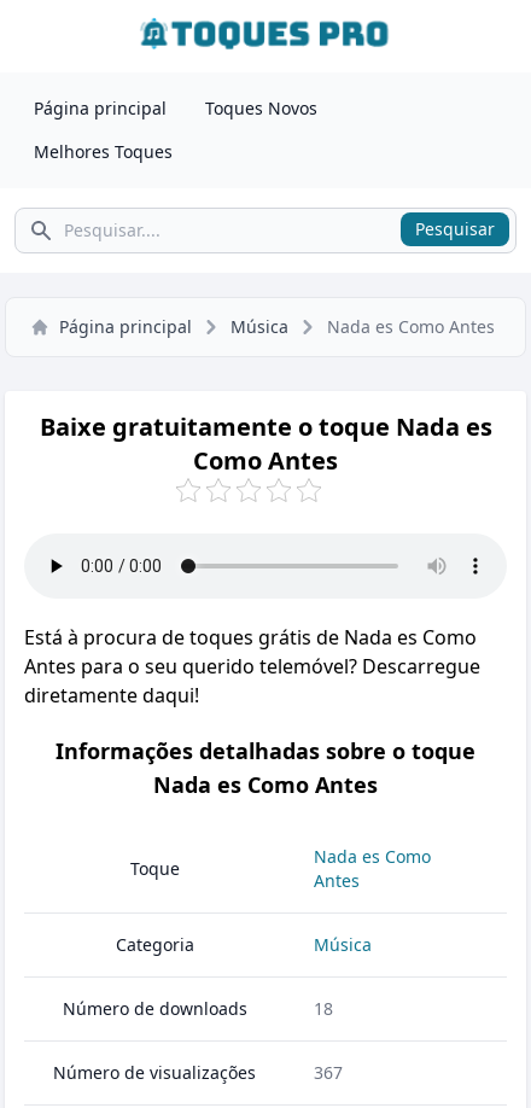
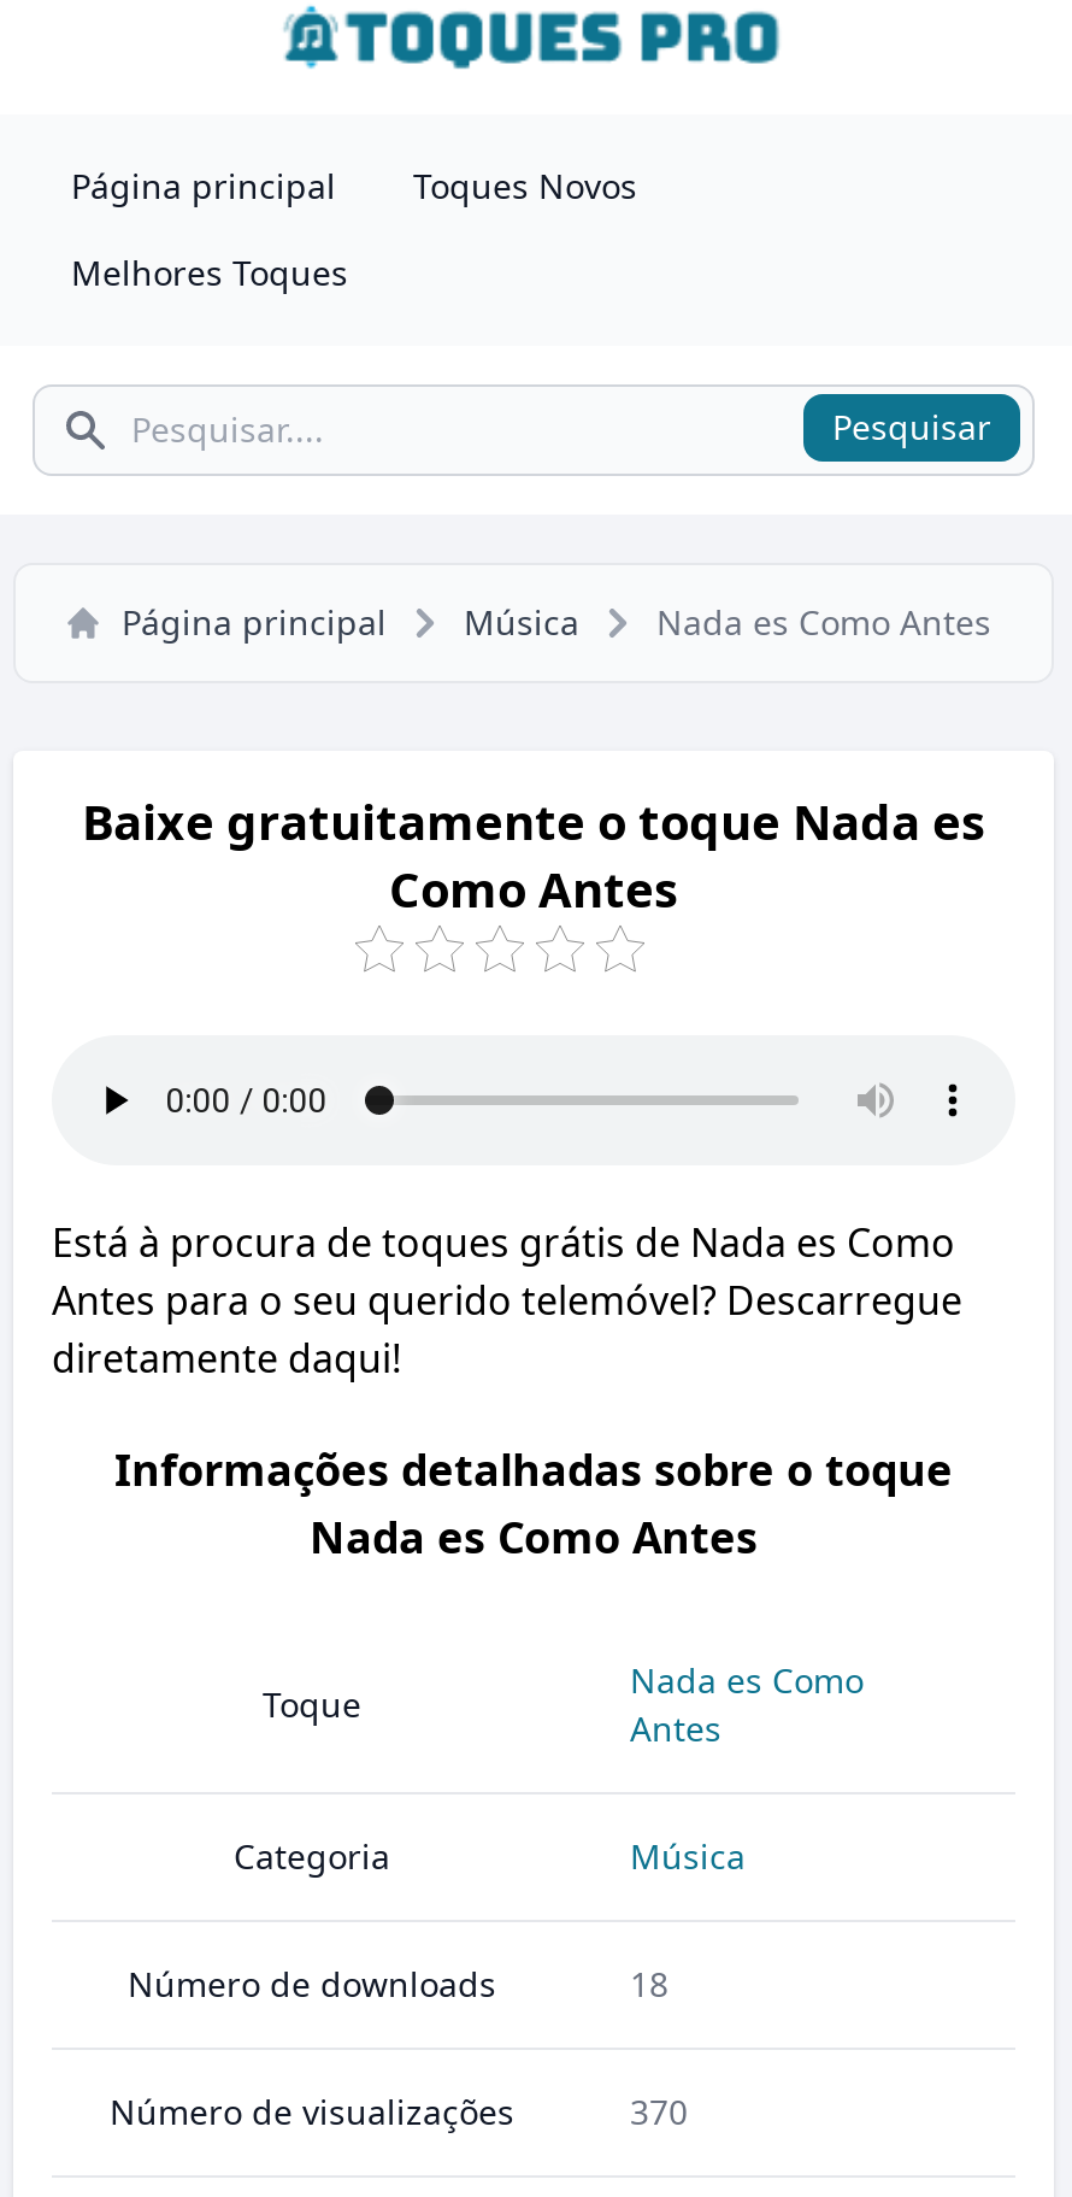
- 367
+ 370
